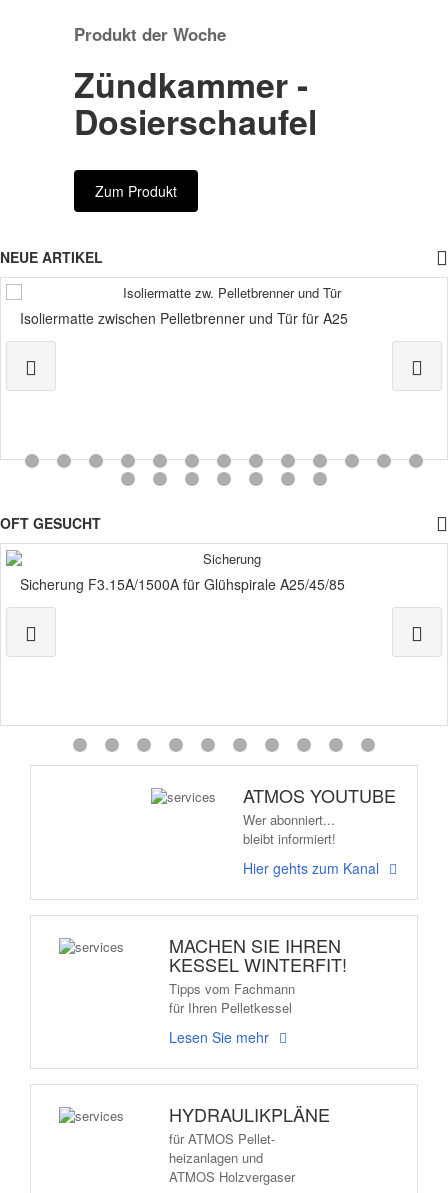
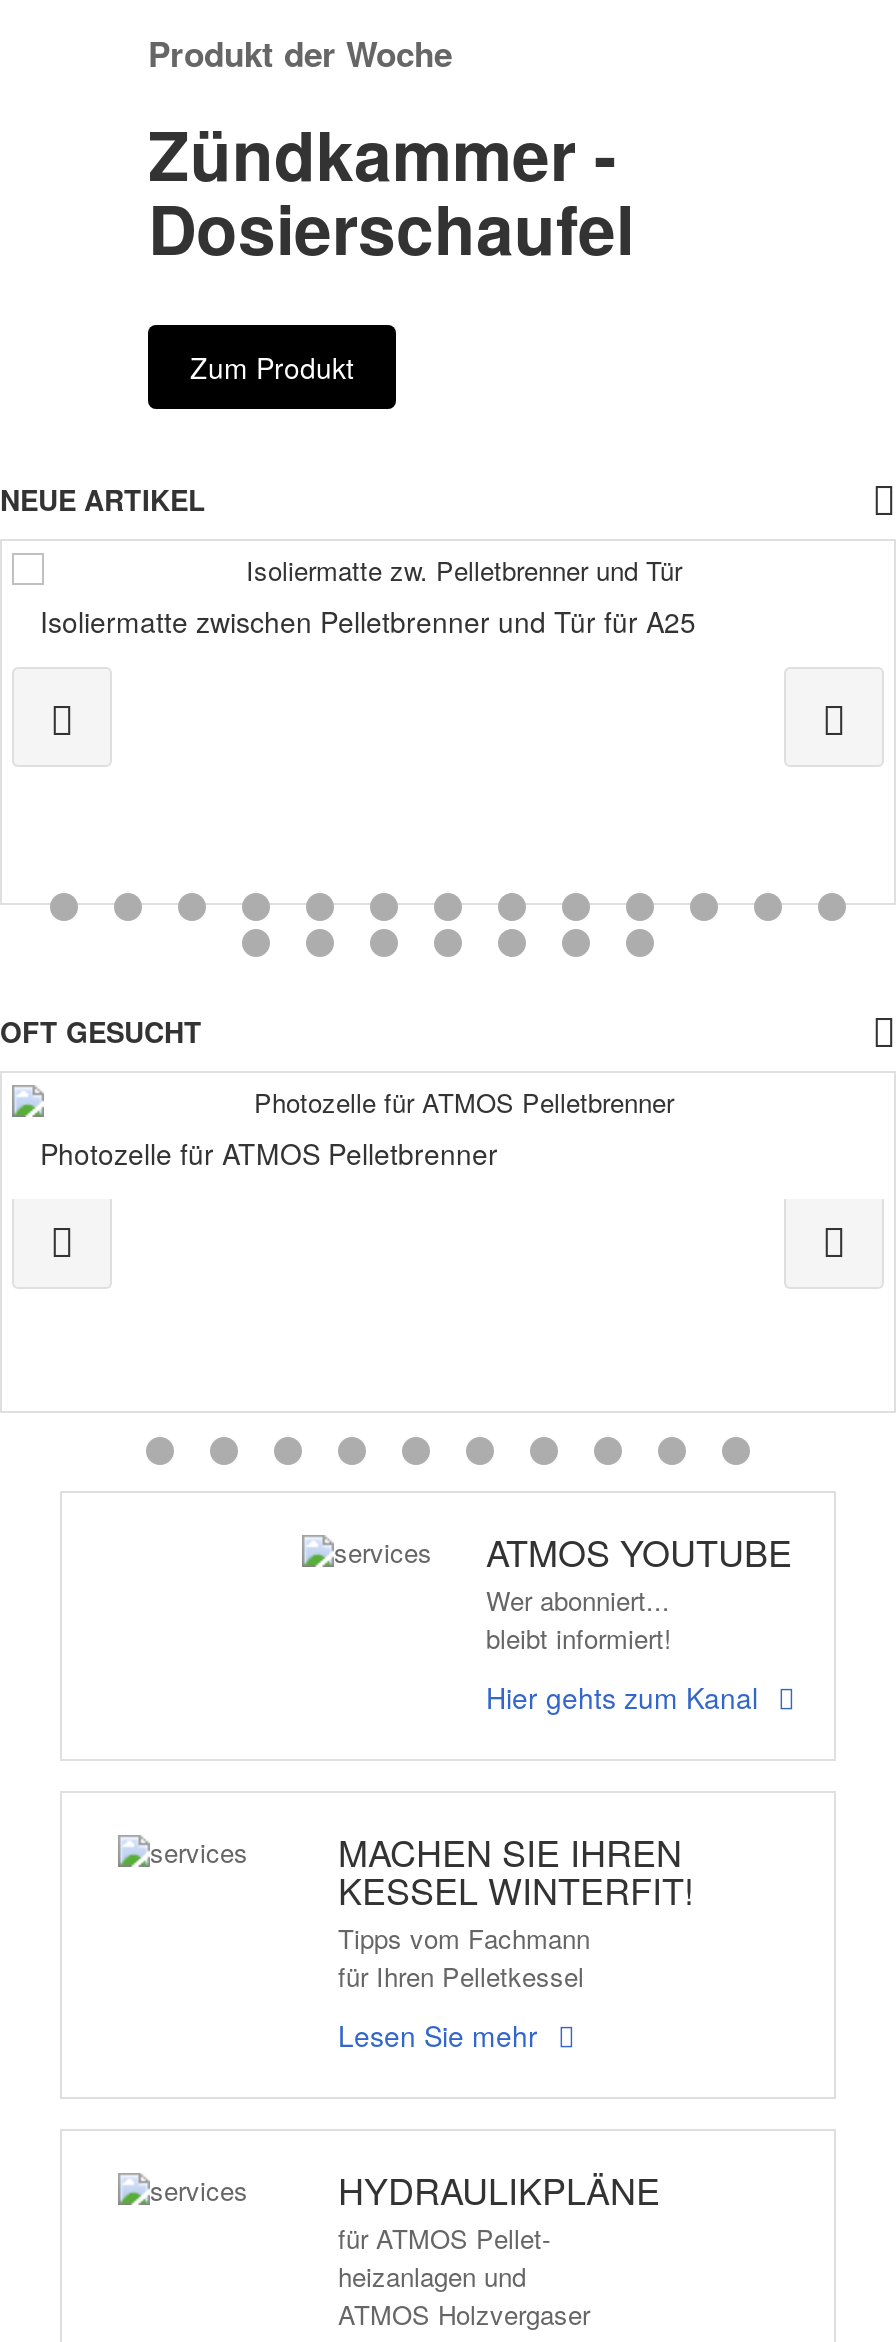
- Sicherung F3.15A/1500A für Glühspirale A25/45/85
+ Photozelle für ATMOS Pelletbrenner
